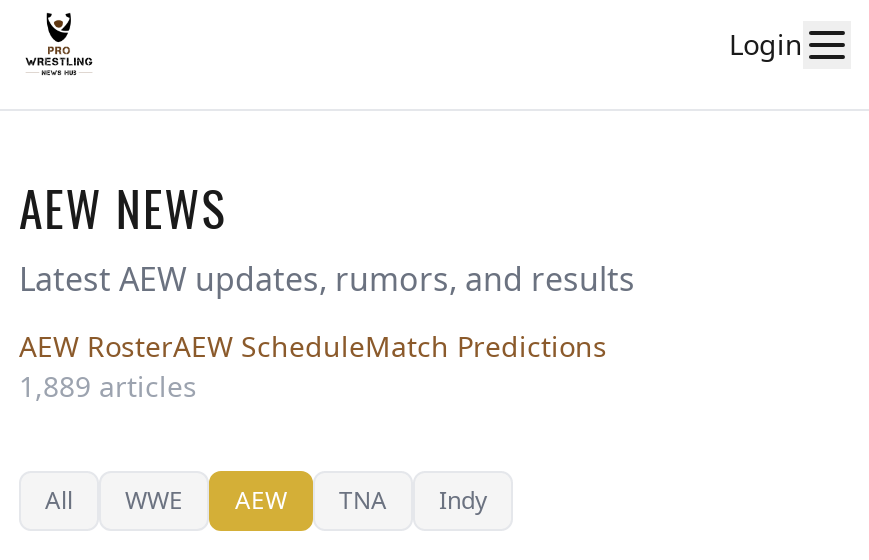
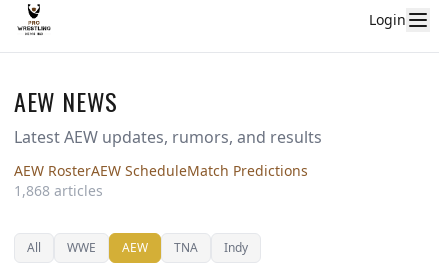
- 1,889 articles
+ 1,868 articles
